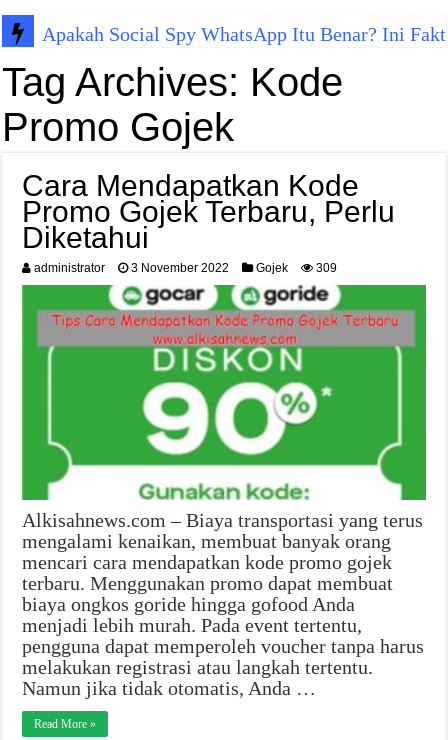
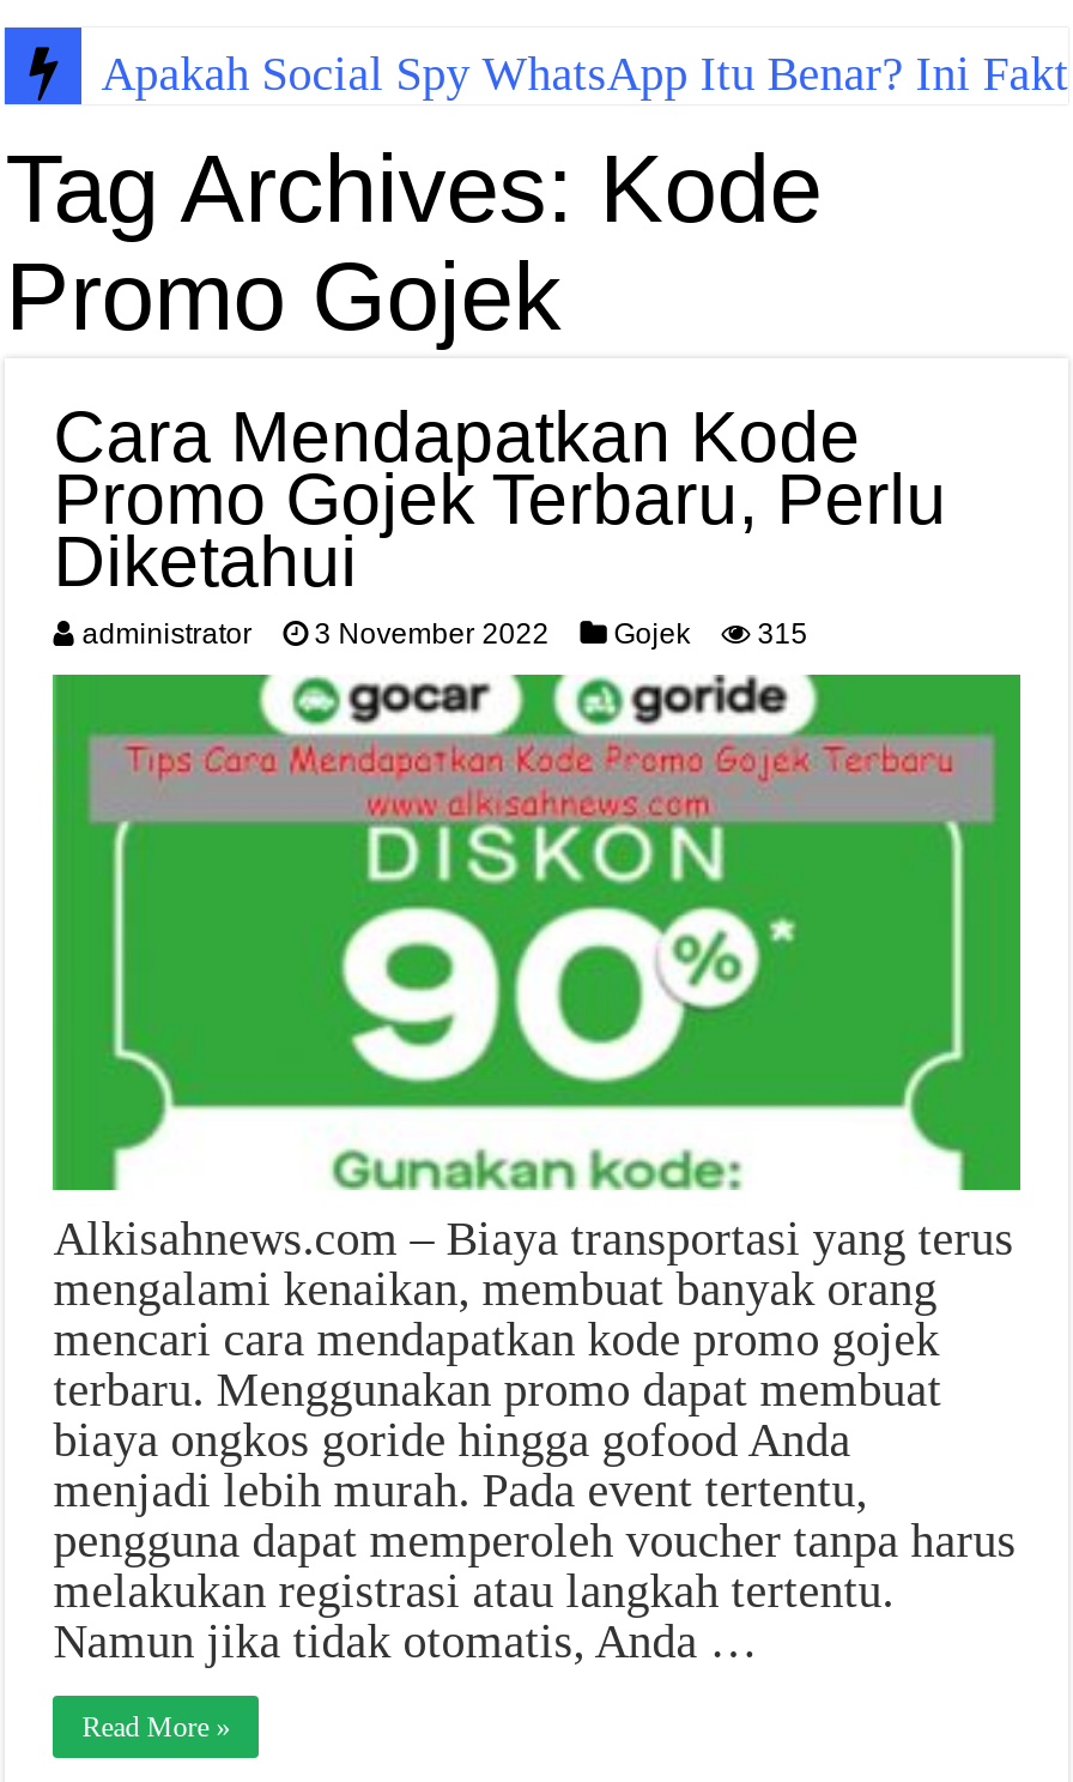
- administrator 3 November 2022 Gojek 309
+ administrator 3 November 2022 Gojek 315
